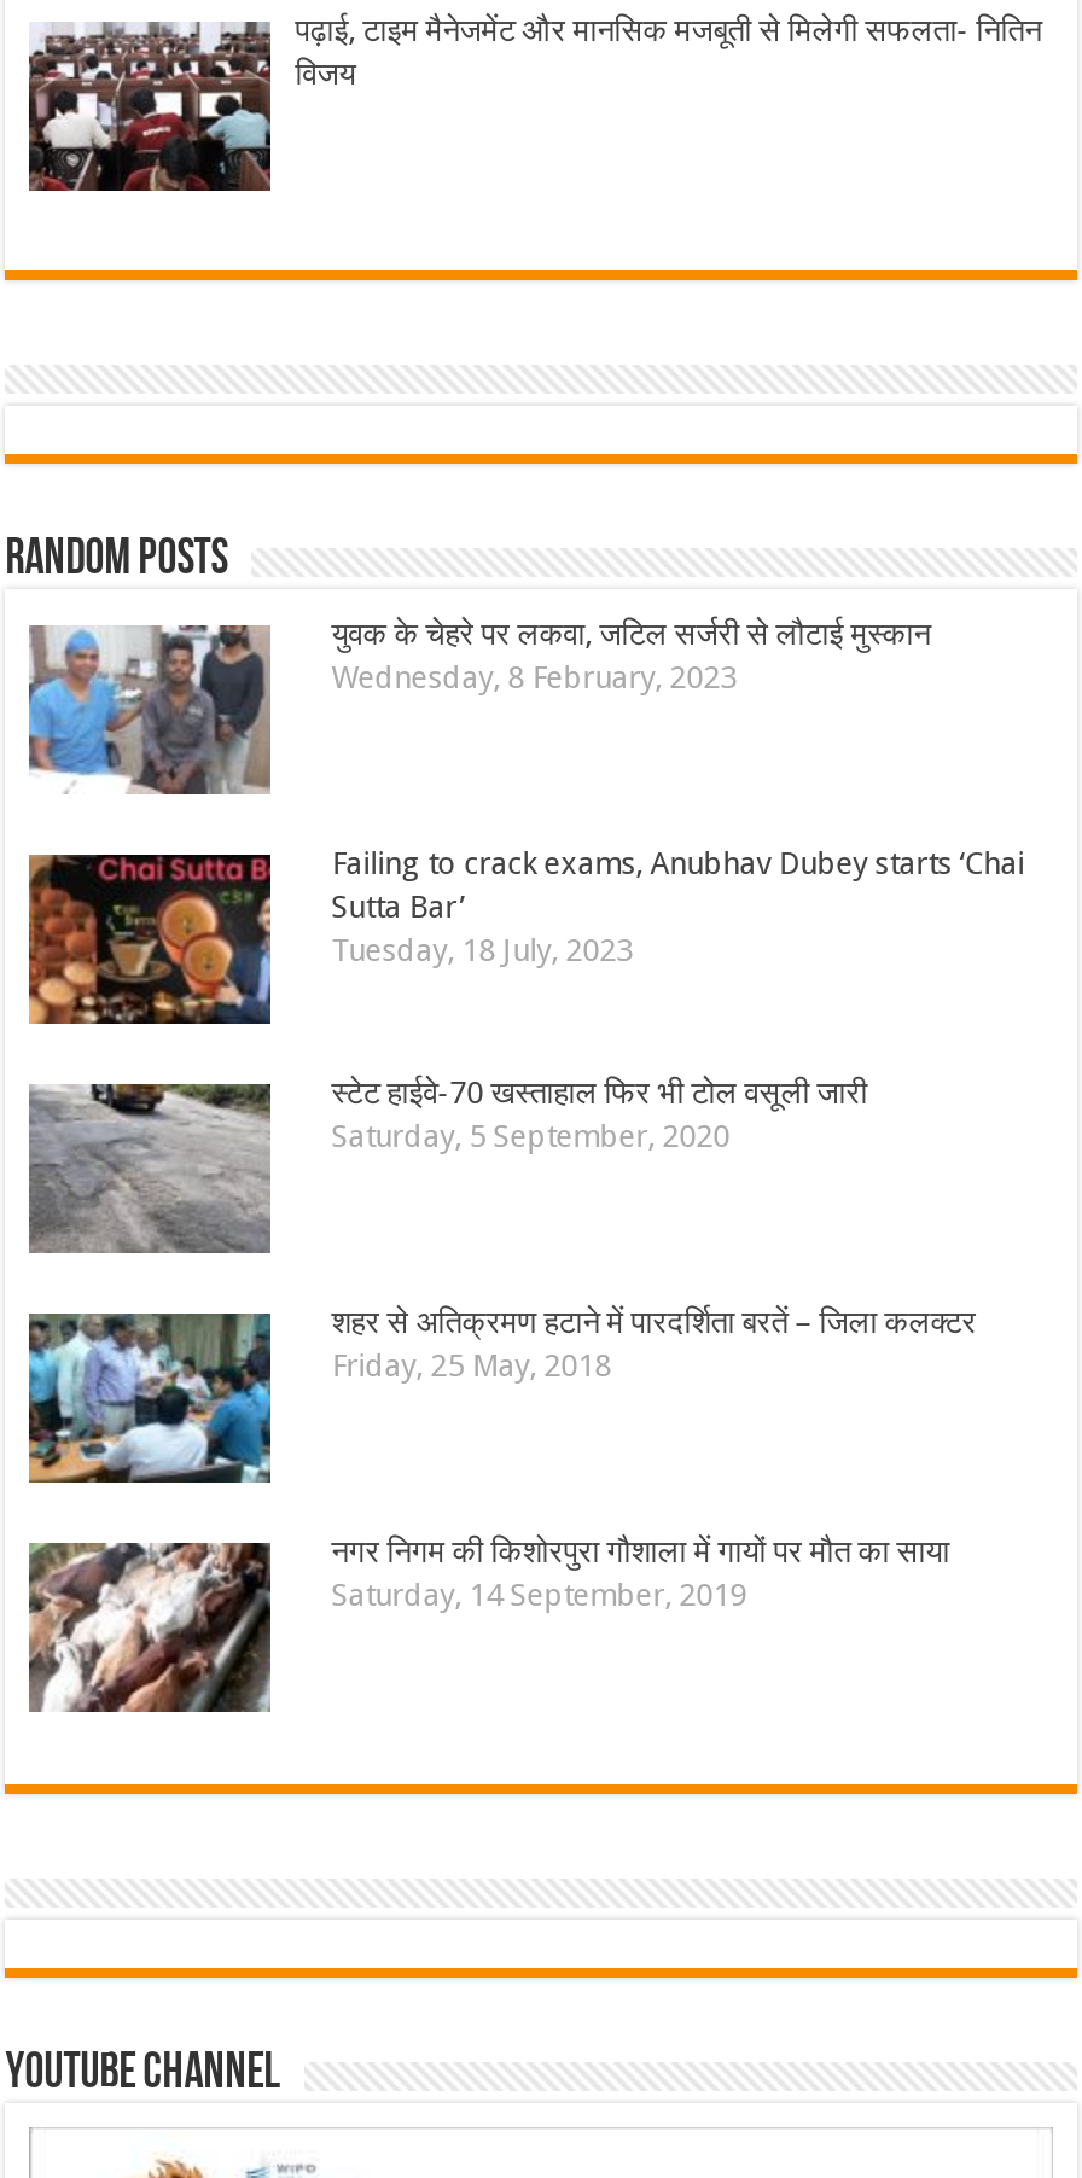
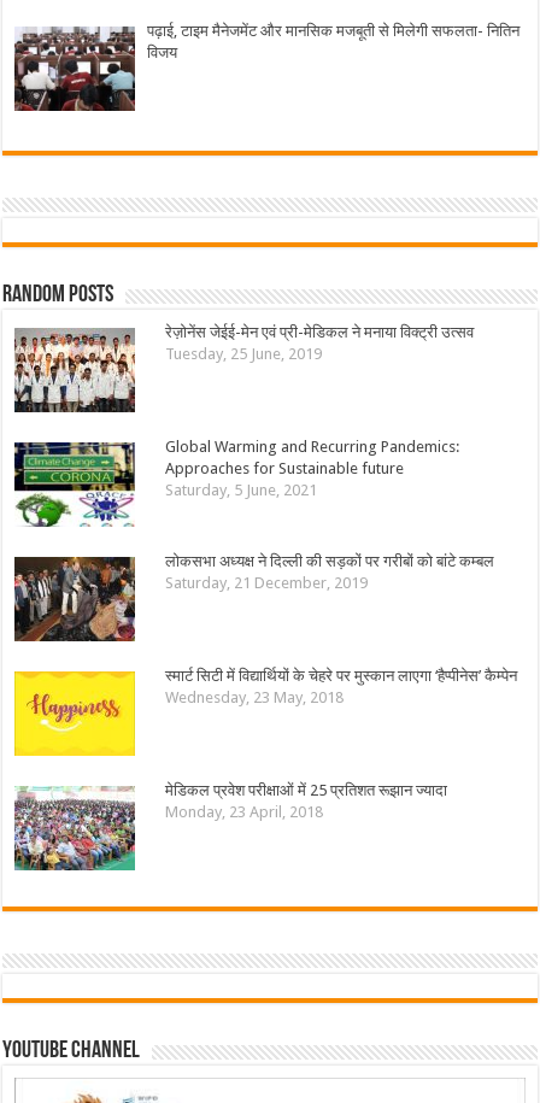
- [image]
- युवक के चेहरे पर लकवा, जटिल सर्जरी से लौटाई मुस्कान
- Wednesday, 8 February, 2023
+ [image]
+ रेज़ोनेंस जेईई-मेन एवं प्री-मेडिकल ने मनाया विक्ट्री उत्सव
+ Tuesday, 25 June, 2019

- [image]
- Failing to crack exams, Anubhav Dubey starts ‘Chai
- Sutta Bar’
- Tuesday, 18 July, 2023
+ [image]
+ Global Warming and Recurring Pandemics:
+ Approaches for Sustainable future
+ Saturday, 5 June, 2021

- [image]
- स्टेट हाईवे-70 खस्ताहाल फिर भी टोल वसूली जारी
- Saturday, 5 September, 2020
+ [image]
+ लोकसभा अध्यक्ष ने दिल्ली की सड़कों पर गरीबों को बांटे कम्बल
+ Saturday, 21 December, 2019

- [image]
- शहर से अतिक्रमण हटाने में पारदर्शिता बरतें – जिला कलक्टर
- Friday, 25 May, 2018
+ [image]
+ स्मार्ट सिटी में विद्यार्थियों के चेहरे पर मुस्कान लाएगा ‘हैप्पीनेस’ कैम्पेन
+ Wednesday, 23 May, 2018

- [image]
- नगर निगम की किशोरपुरा गौशाला में गायों पर मौत का साया
- Saturday, 14 September, 2019
+ [image]
+ मेडिकल प्रवेश परीक्षाओं में 25 प्रतिशत रूझान ज्यादा
+ Monday, 23 April, 2018
